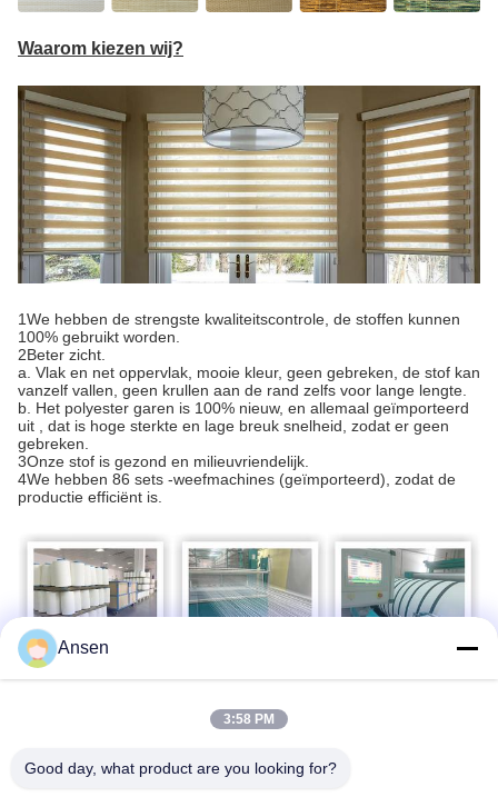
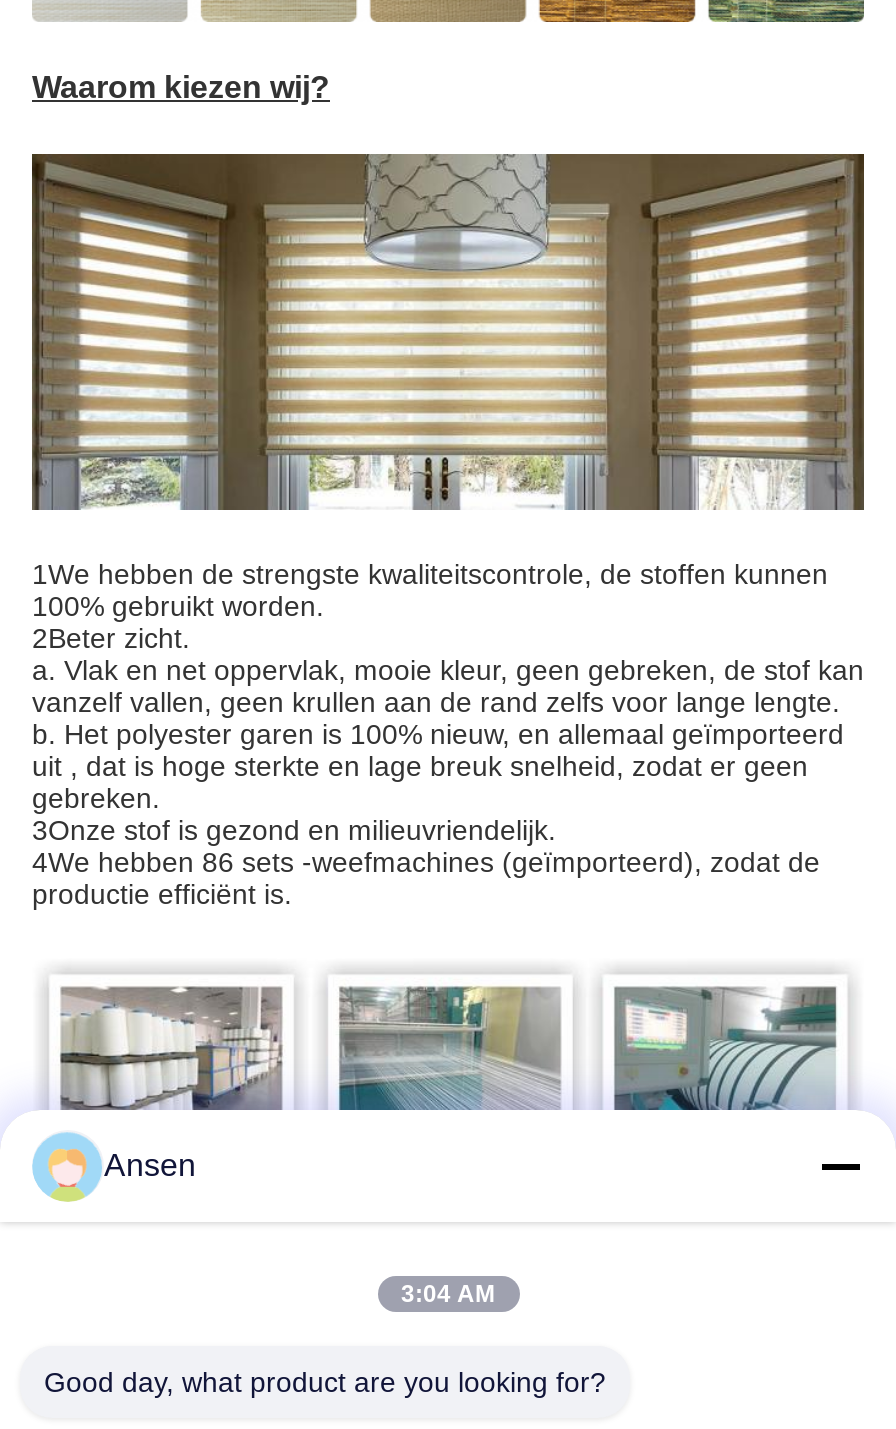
- 3:58 PM
+ 3:04 AM
